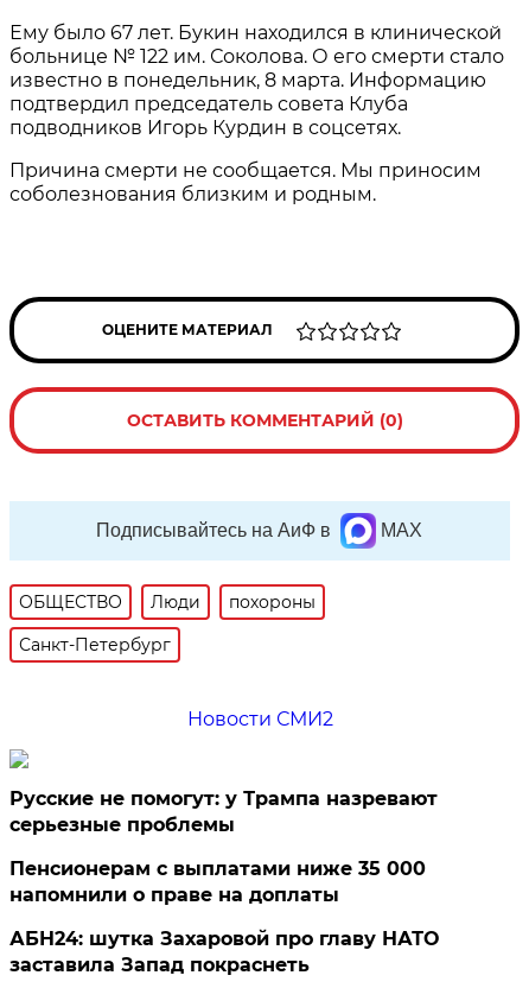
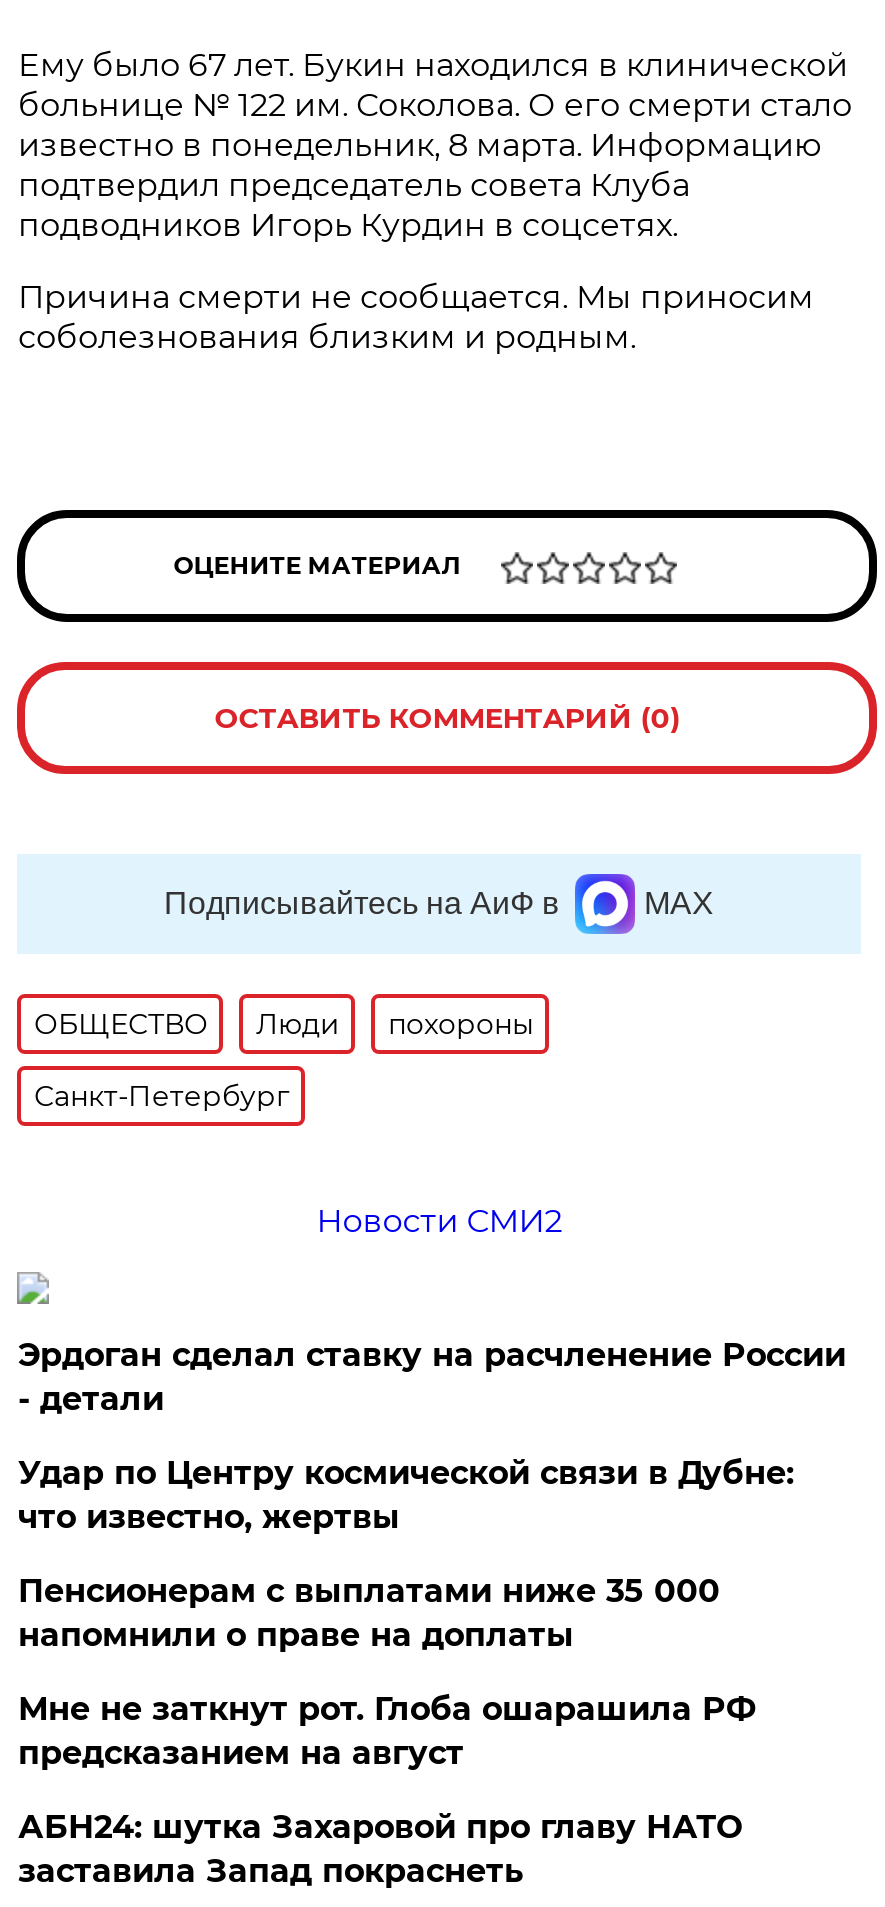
- Русские не помогут: у Трампа назревают
- серьезные проблемы
+ Эрдоган сделал ставку на расчленение России
+ - детали
+ Удар по Центру космической связи в Дубне:
+ что известно, жертвы

+ Мне не заткнут рот. Глоба ошарашила РФ
+ предсказанием на август
